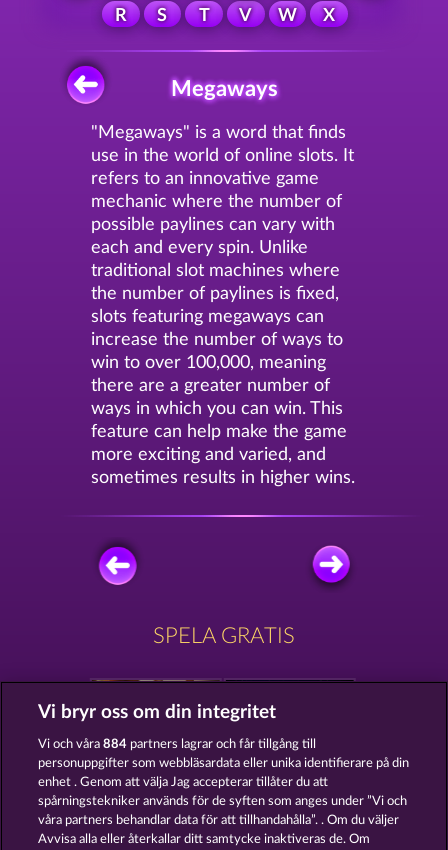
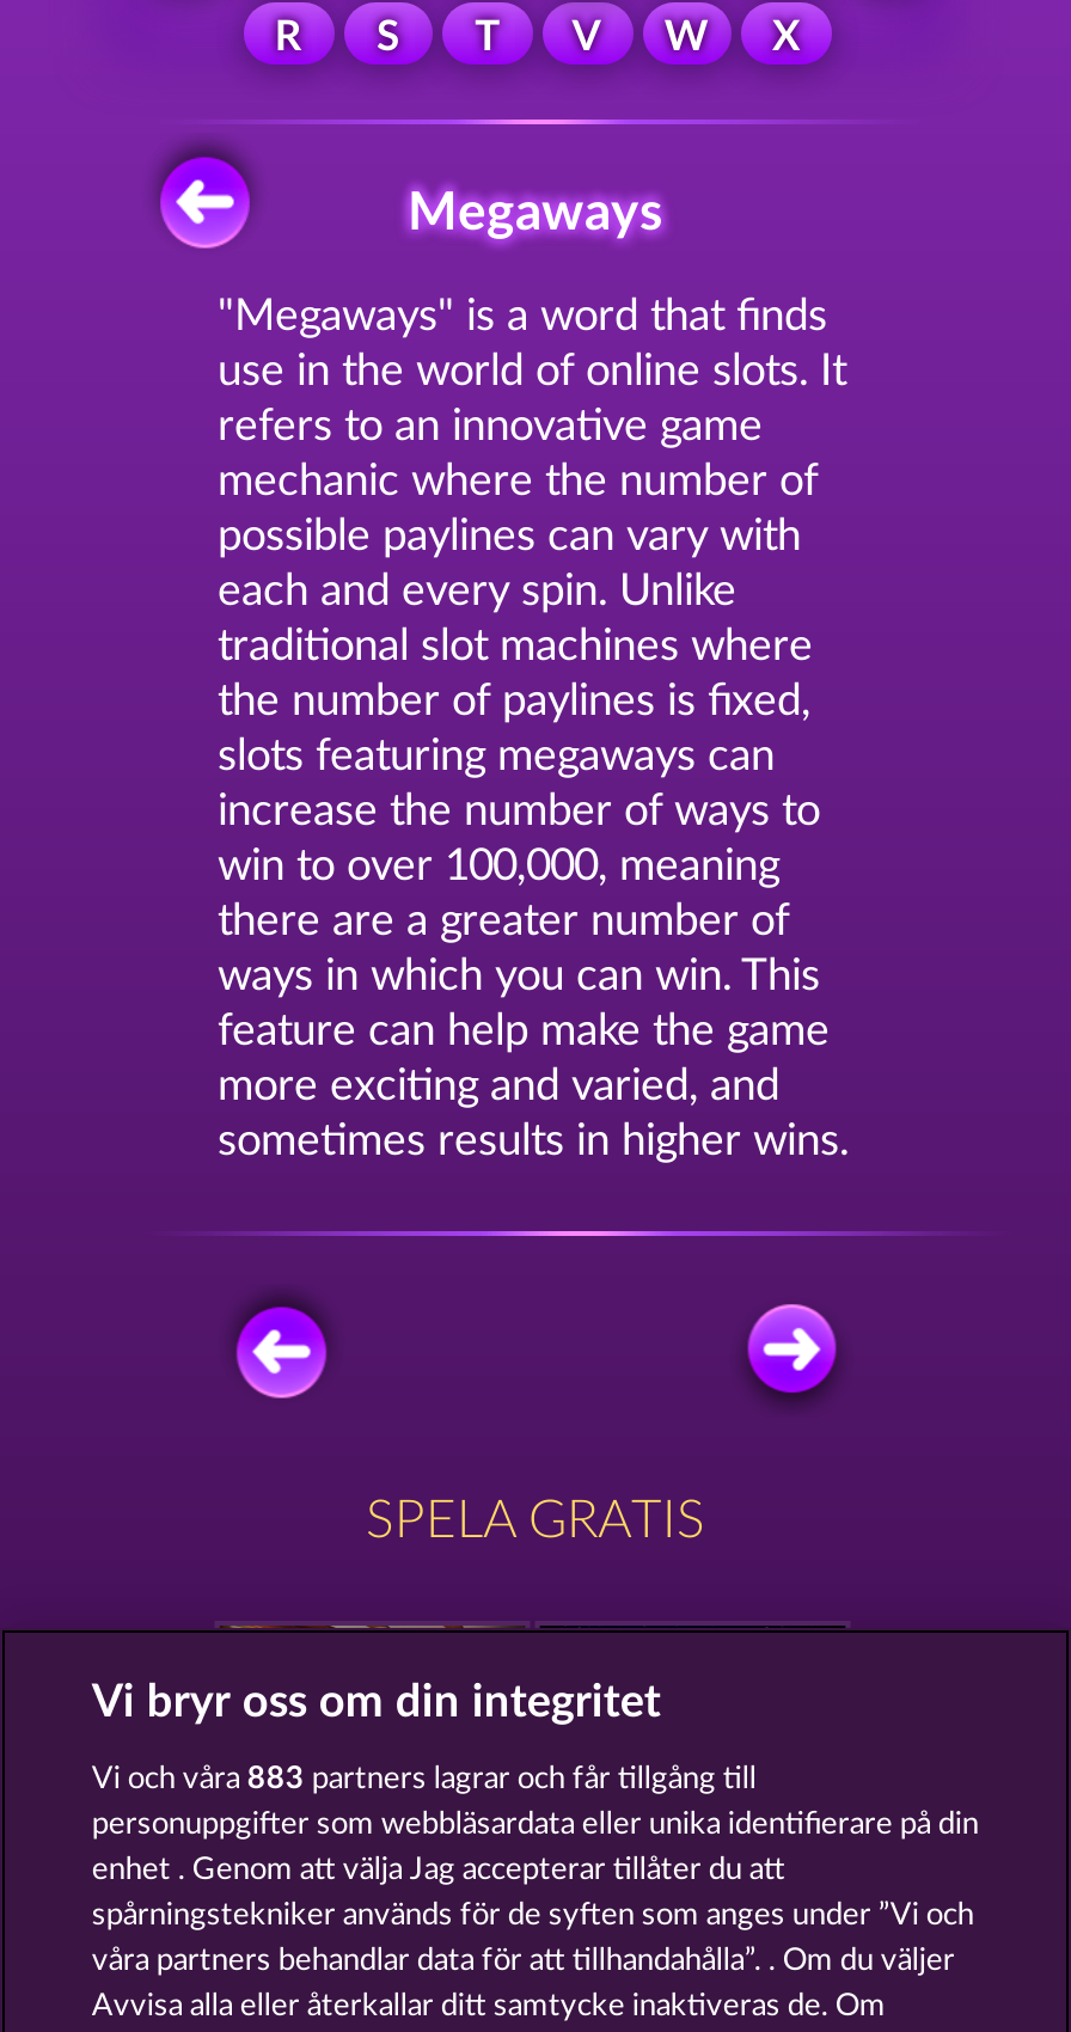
- Vi och våra 884 partners lagrar och får tillgång till
+ Vi och våra 883 partners lagrar och får tillgång till
